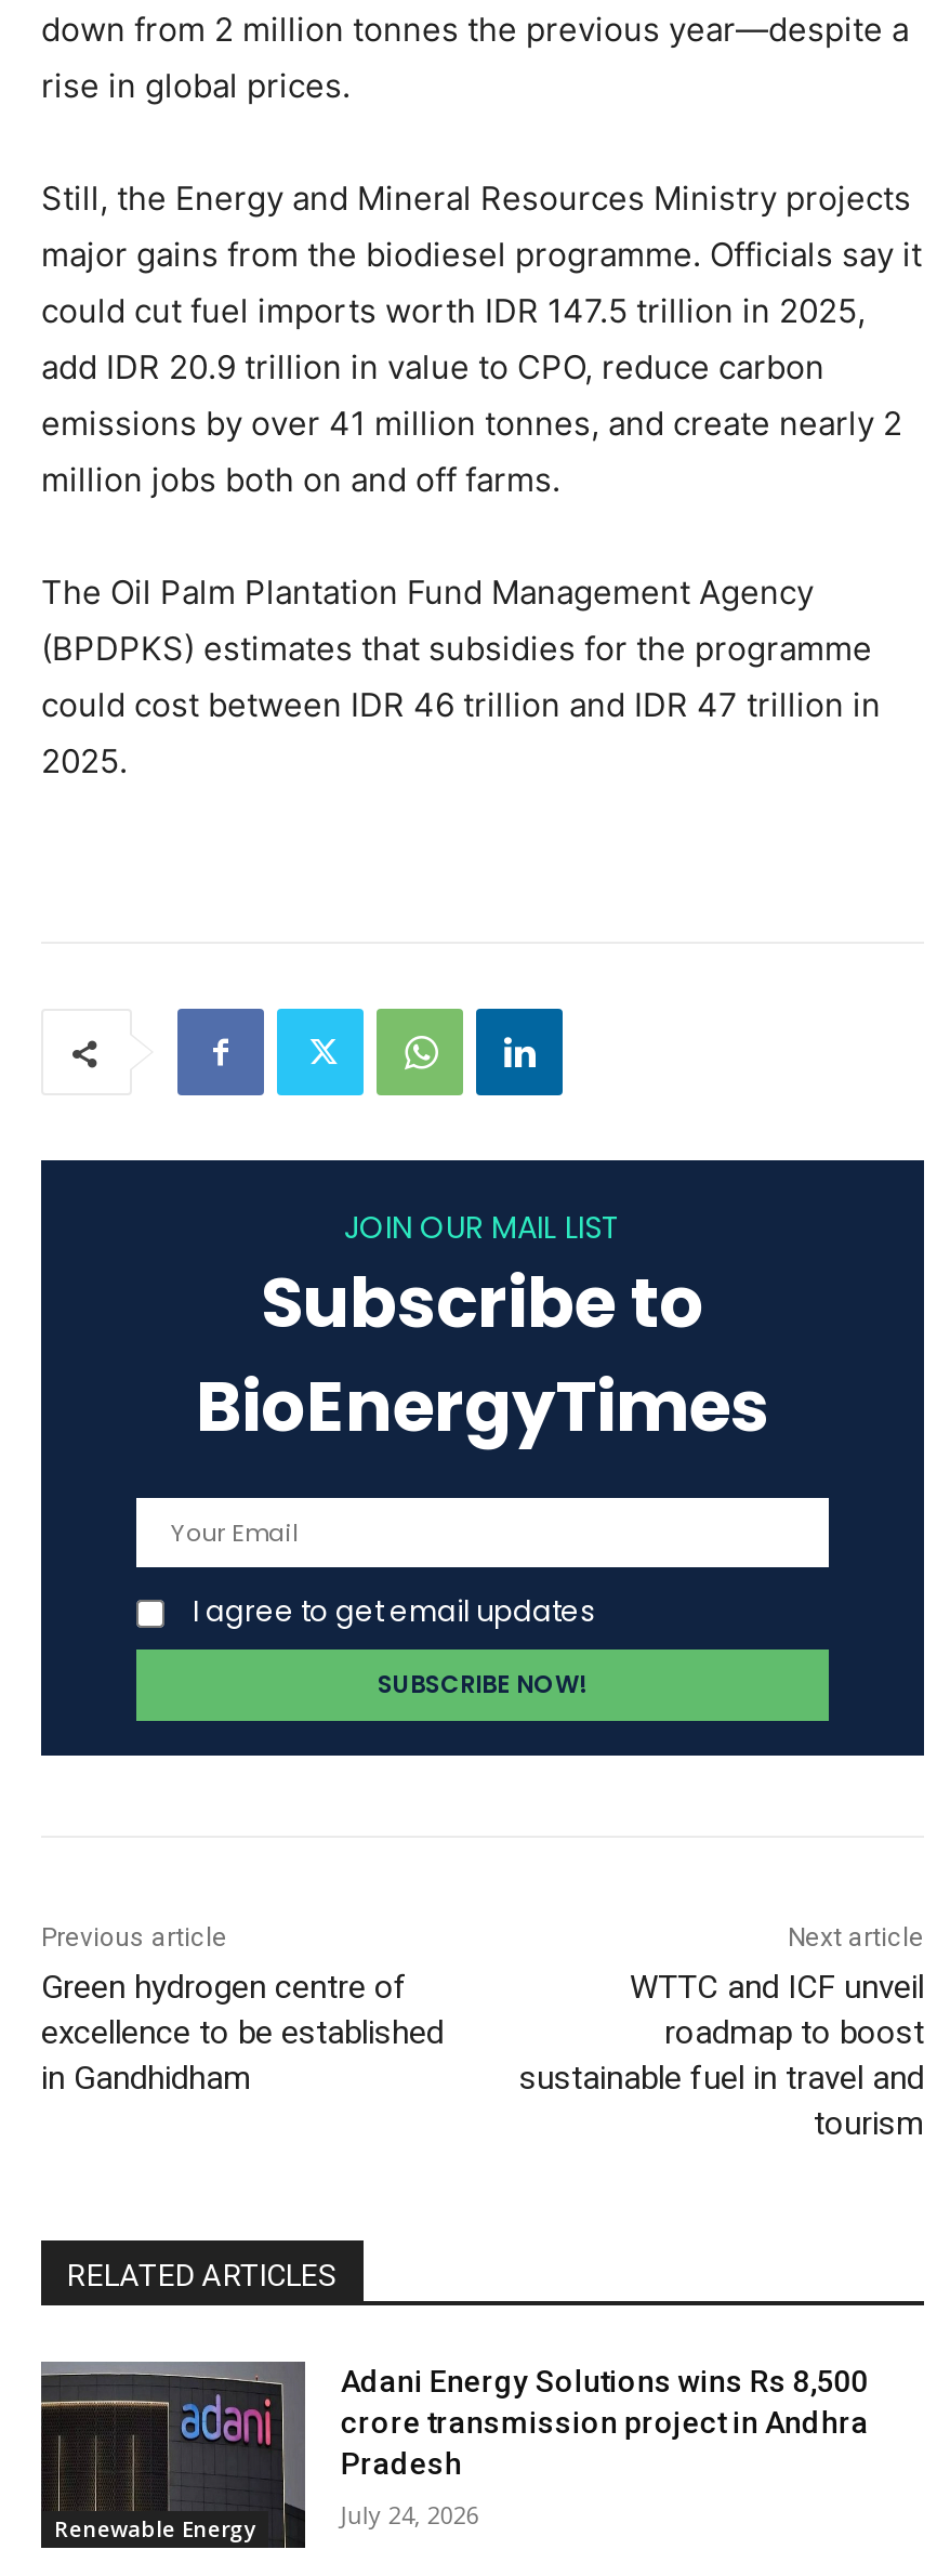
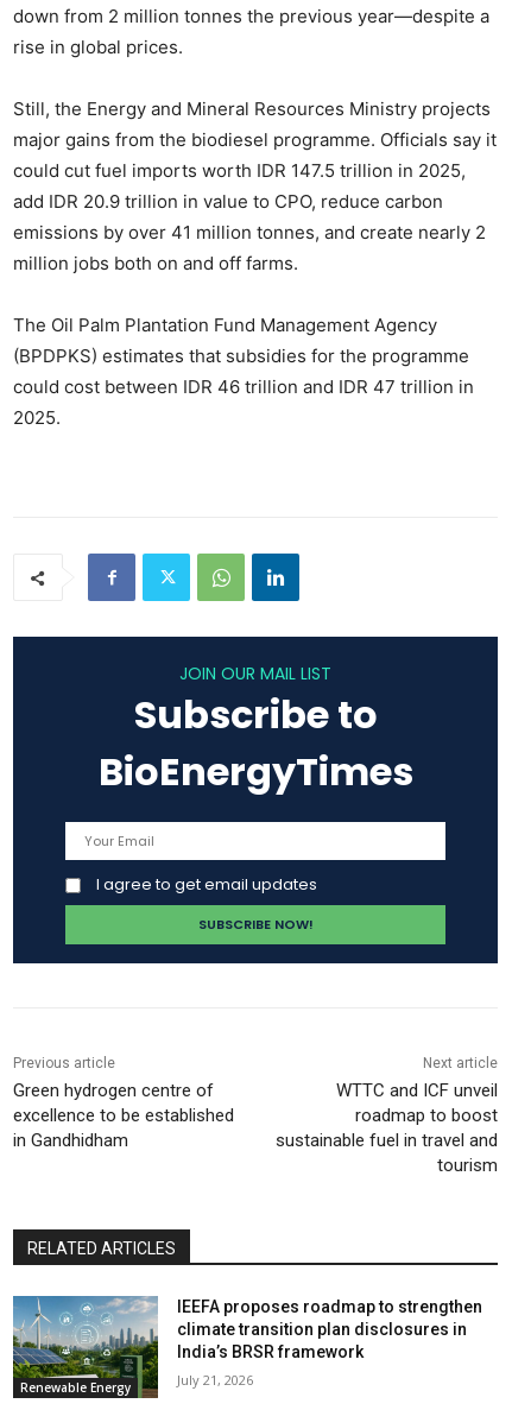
- [image]
- Adani Energy Solutions wins Rs 8,500
- crore transmission project in Andhra
- Pradesh
+ [image]
+ IEEFA proposes roadmap to strengthen
+ climate transition plan disclosures in
+ India’s BRSR framework

- July 24, 2026
+ July 21, 2026
